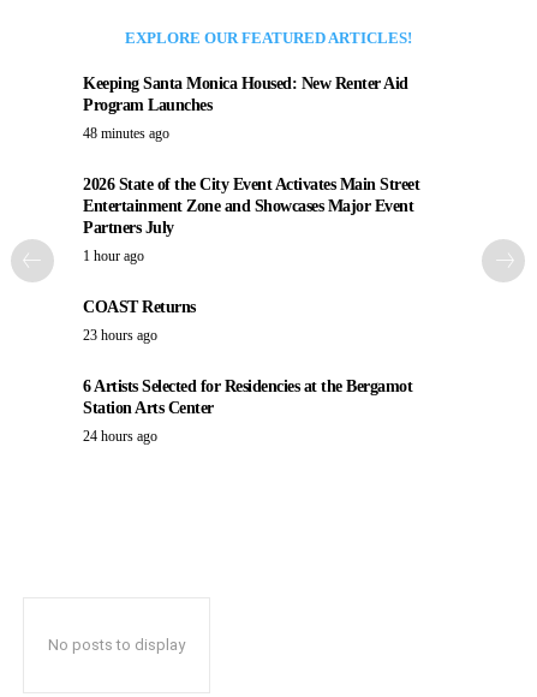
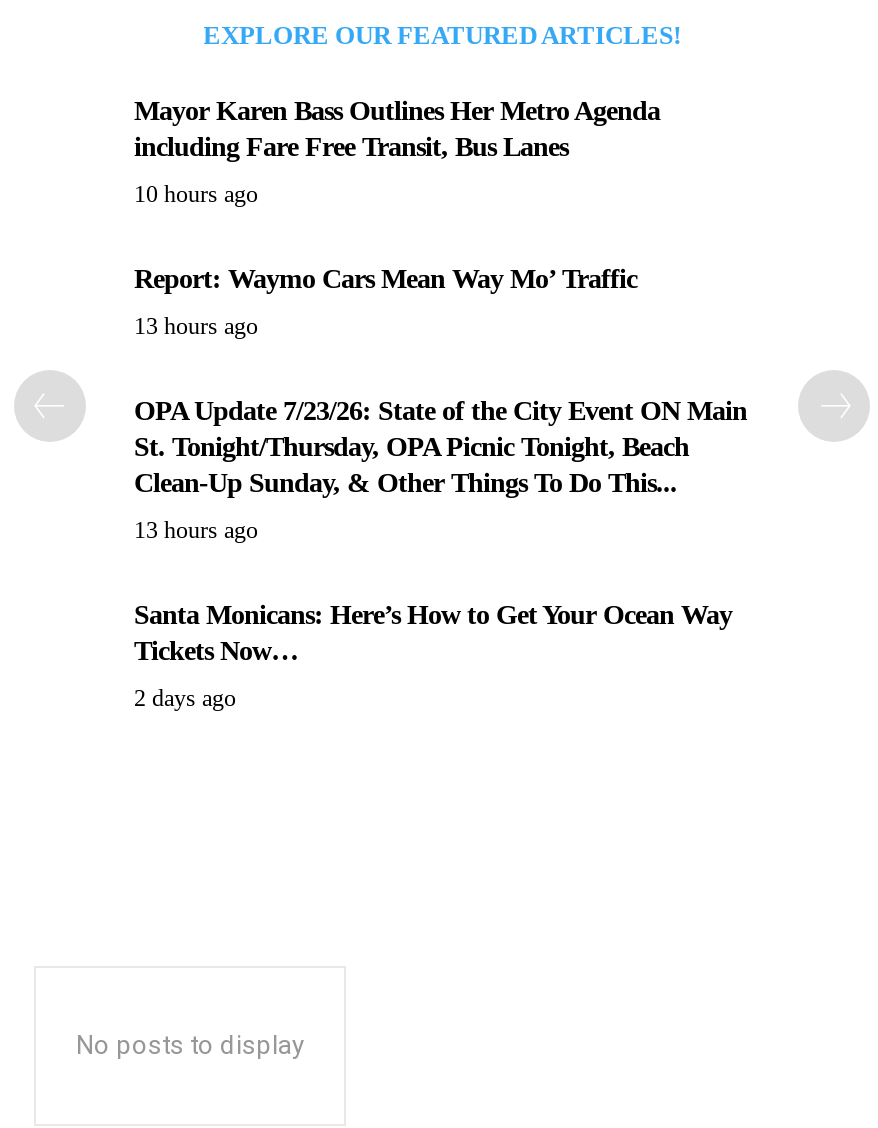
- Keeping Santa Monica Housed: New Renter Aid
- Program Launches
+ Mayor Karen Bass Outlines Her Metro Agenda
+ including Fare Free Transit, Bus Lanes

- 48 minutes ago
+ 10 hours ago

- 2026 State of the City Event Activates Main Street
- Entertainment Zone and Showcases Major Event
- Partners July
+ Report: Waymo Cars Mean Way Mo’ Traffic

- 1 hour ago
+ 13 hours ago

- COAST Returns
+ OPA Update 7/23/26: State of the City Event ON Main
+ St. Tonight/Thursday, OPA Picnic Tonight, Beach
+ Clean-Up Sunday, & Other Things To Do This...

- 23 hours ago
+ 13 hours ago

- 6 Artists Selected for Residencies at the Bergamot
- Station Arts Center
+ Santa Monicans: Here’s How to Get Your Ocean Way
+ Tickets Now…

- 24 hours ago
+ 2 days ago
